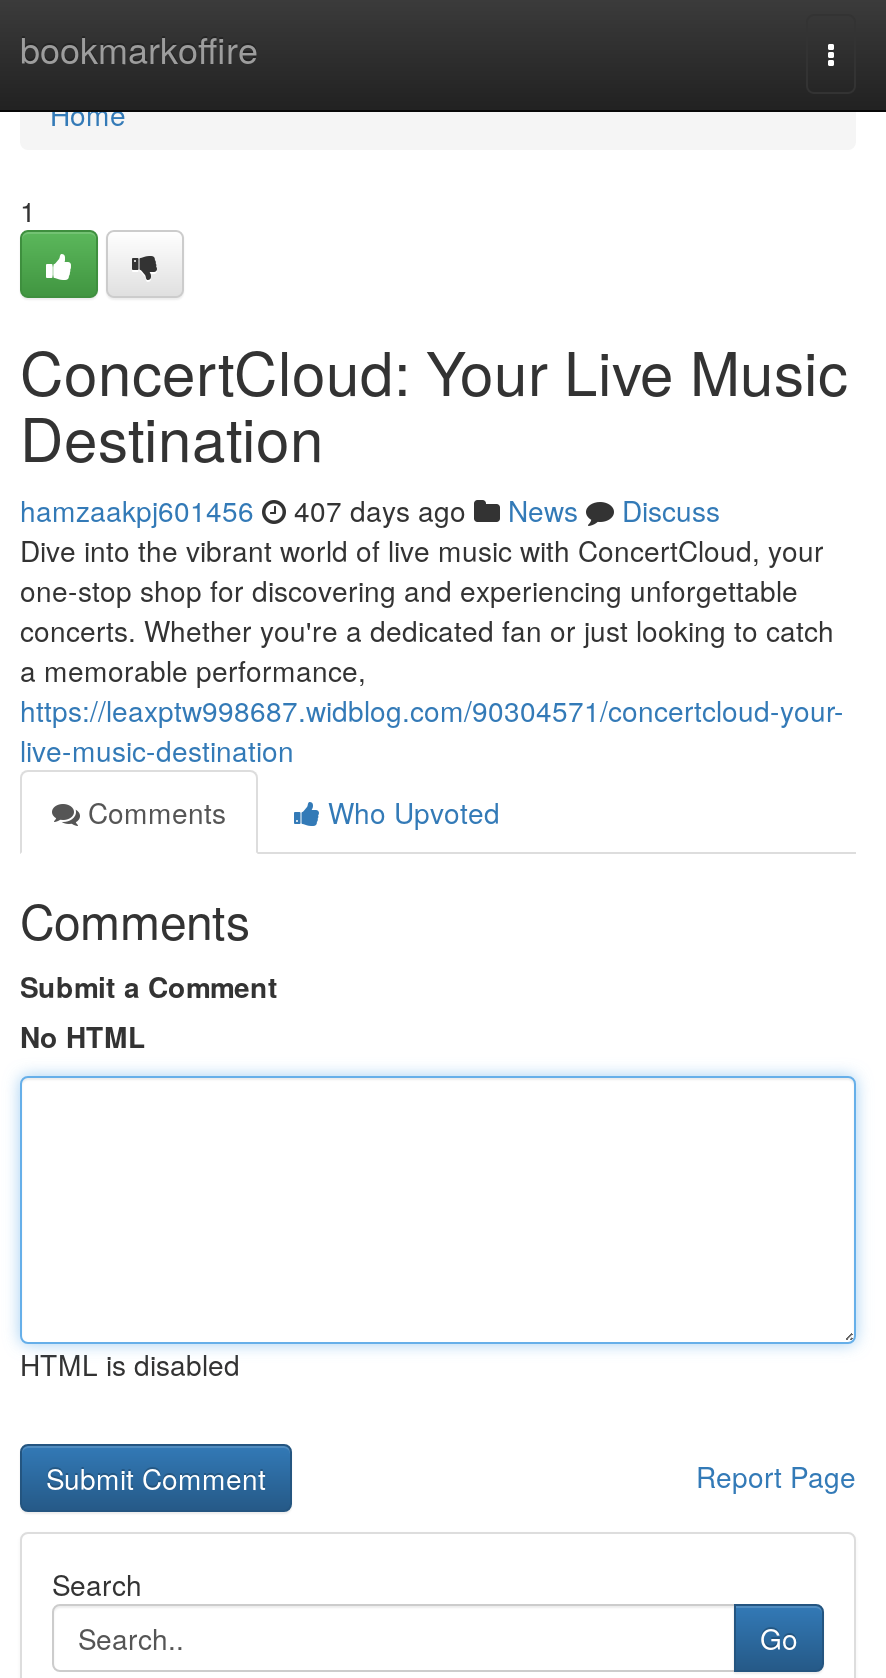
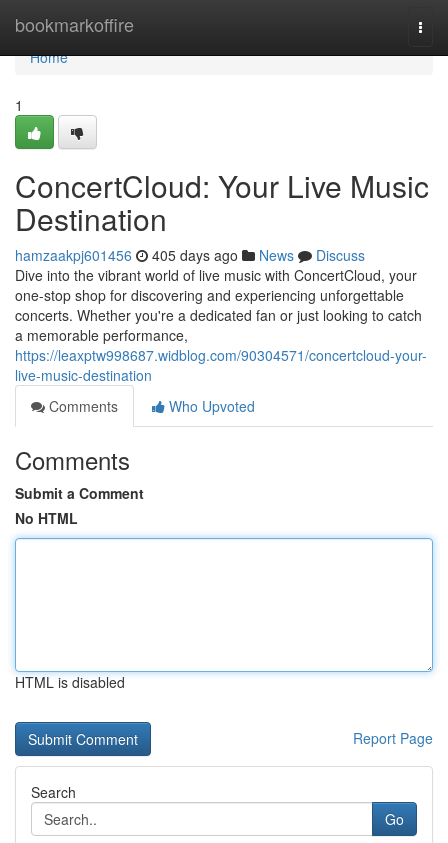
- hamzaakpj601456 407 days ago News Discuss
+ hamzaakpj601456 405 days ago News Discuss
